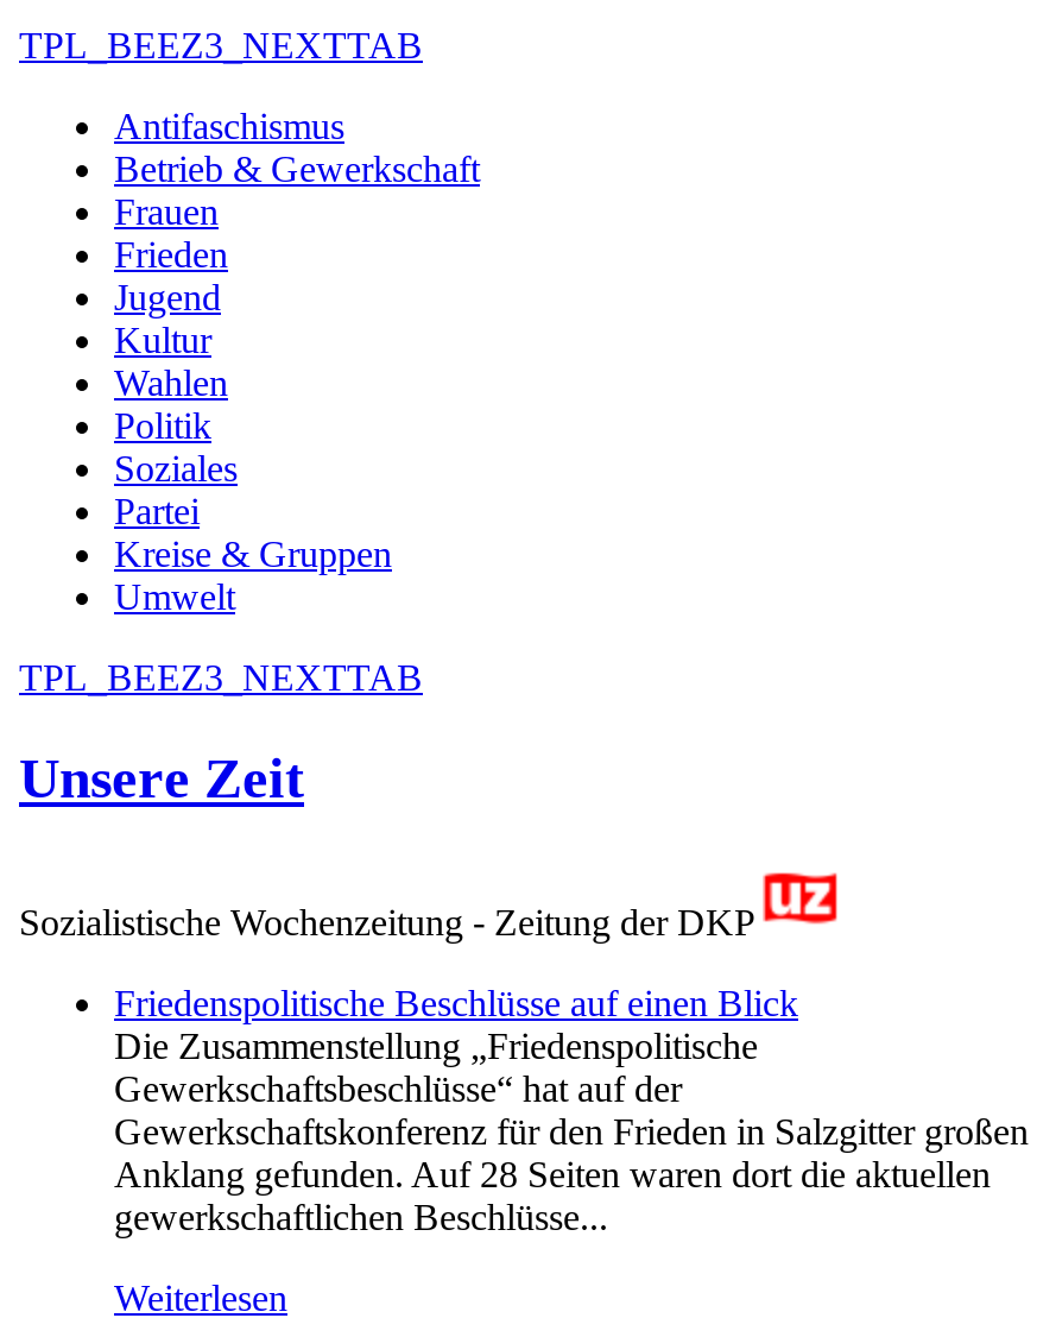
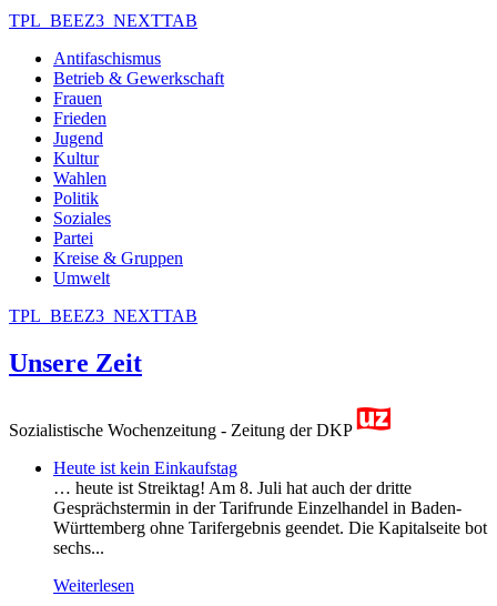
- Friedenspolitische Beschlüsse auf einen Blick
- Die Zusammenstellung „Friedenspolitische
- Gewerkschaftsbeschlüsse“ hat auf der
- Gewerkschaftskonferenz für den Frieden in Salzgitter großen
- Anklang gefunden. Auf 28 Seiten waren dort die aktuellen
- gewerkschaftlichen Beschlüsse...
+ Heute ist kein Einkaufstag
+ … heute ist Streiktag! Am 8. Juli hat auch der dritte
+ Gesprächstermin in der Tarifrunde Einzelhandel in Baden-
+ Württemberg ohne Tarifergebnis geendet. Die Kapitalseite bot
+ sechs...
